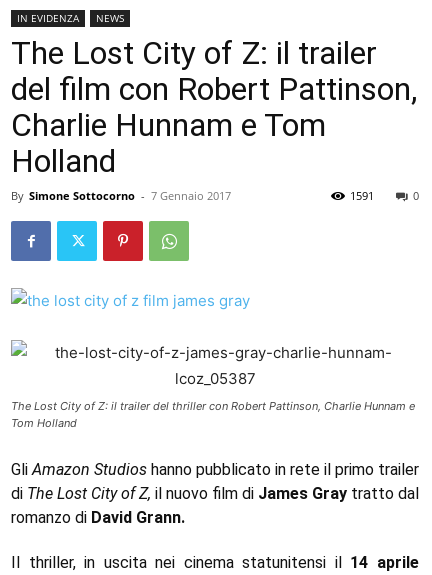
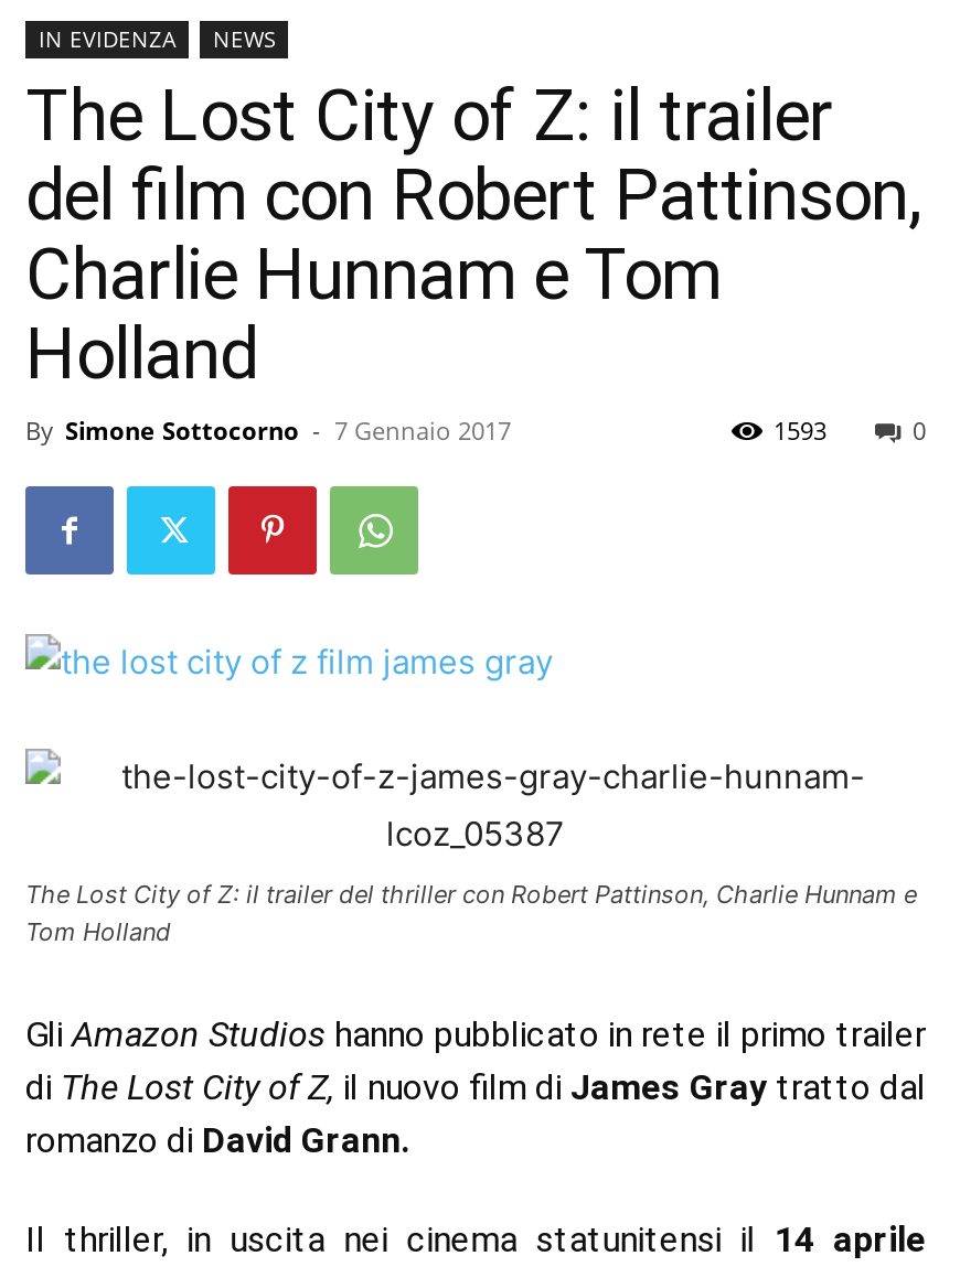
- 1591
+ 1593
